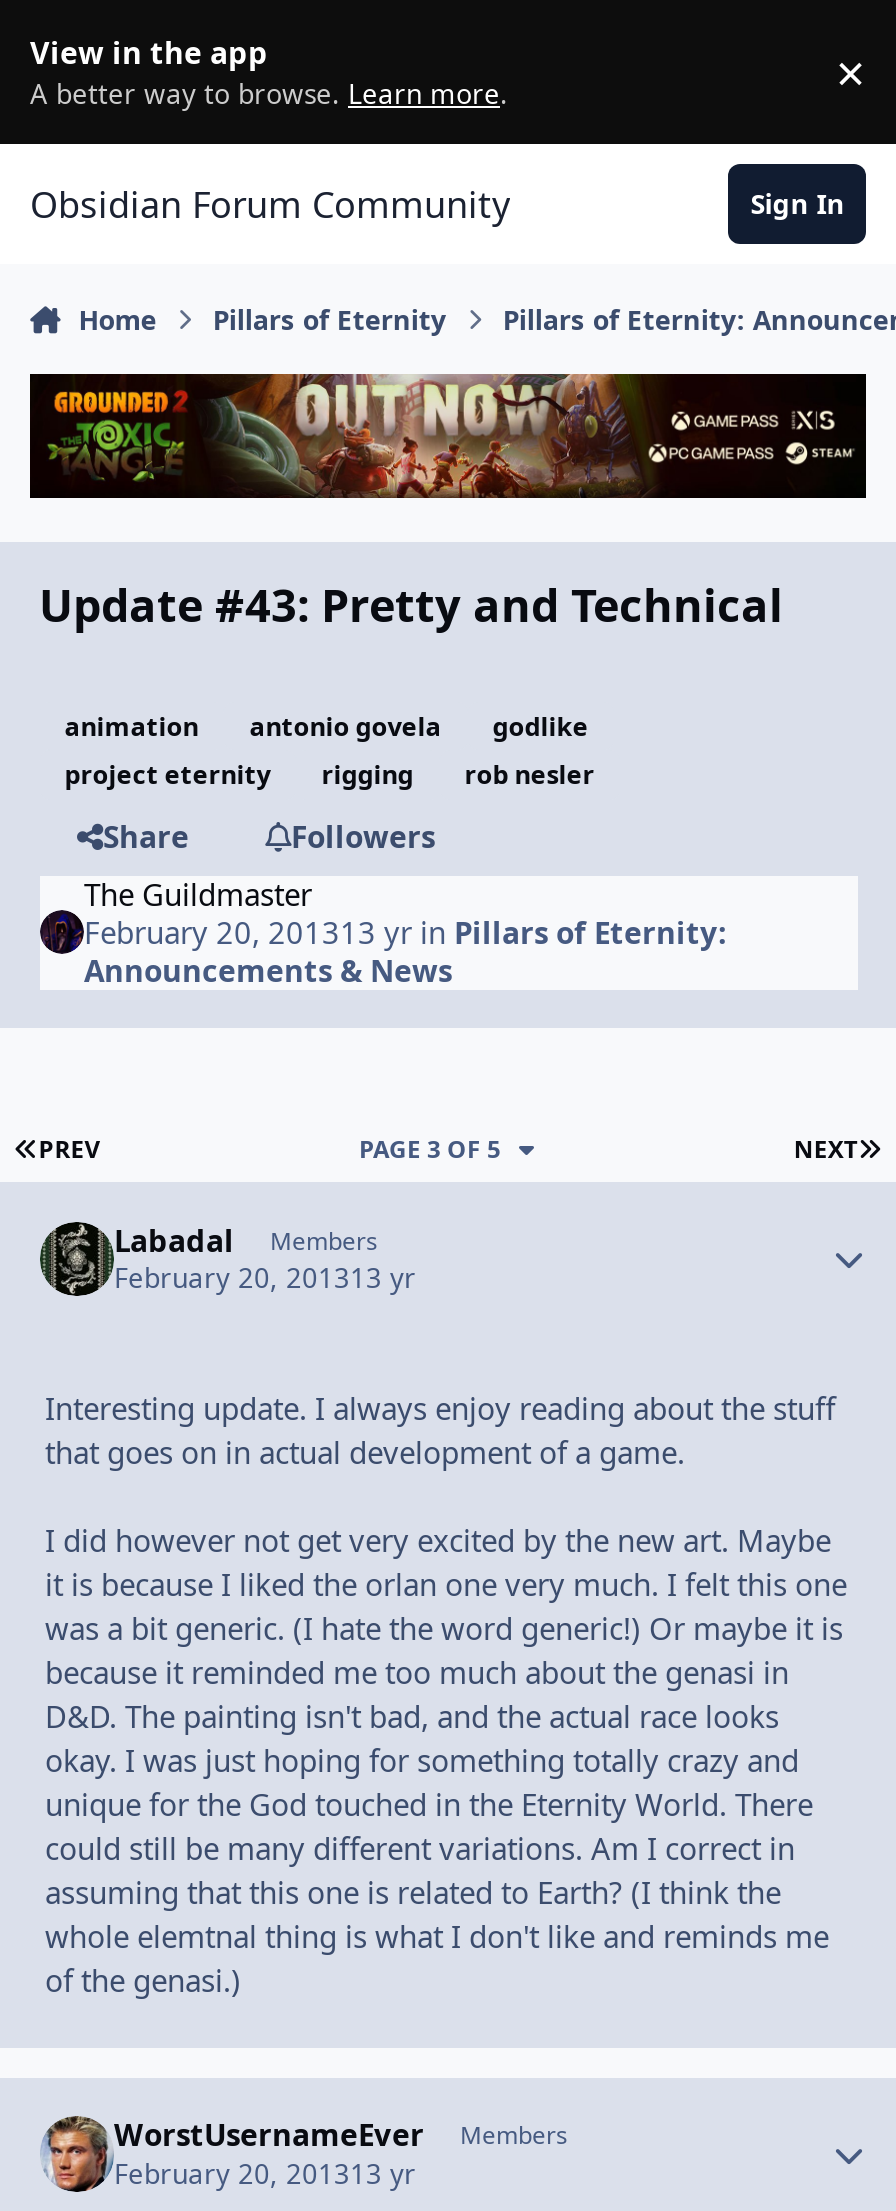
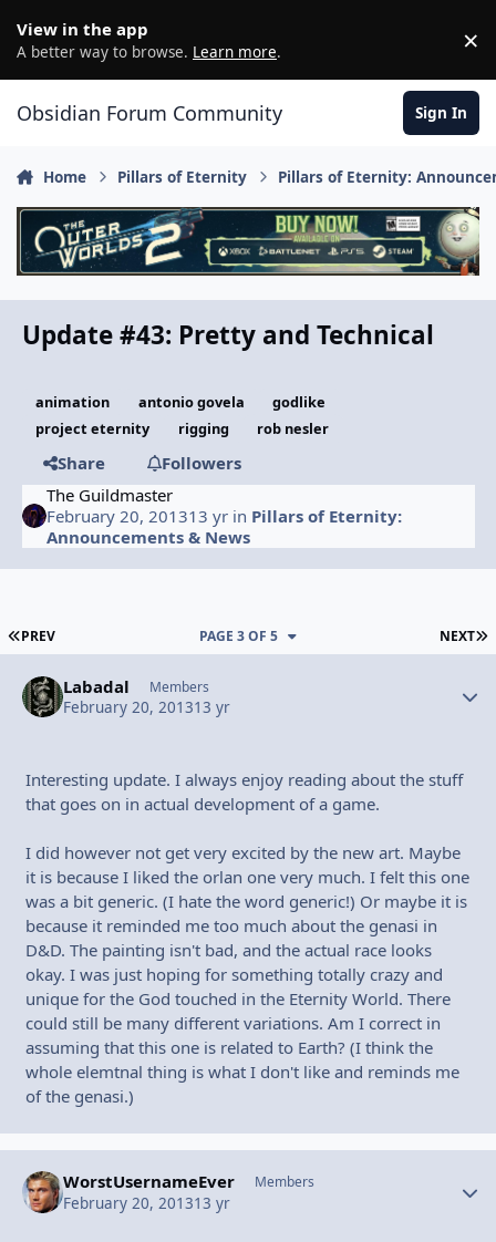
- [image]
+ [image]
